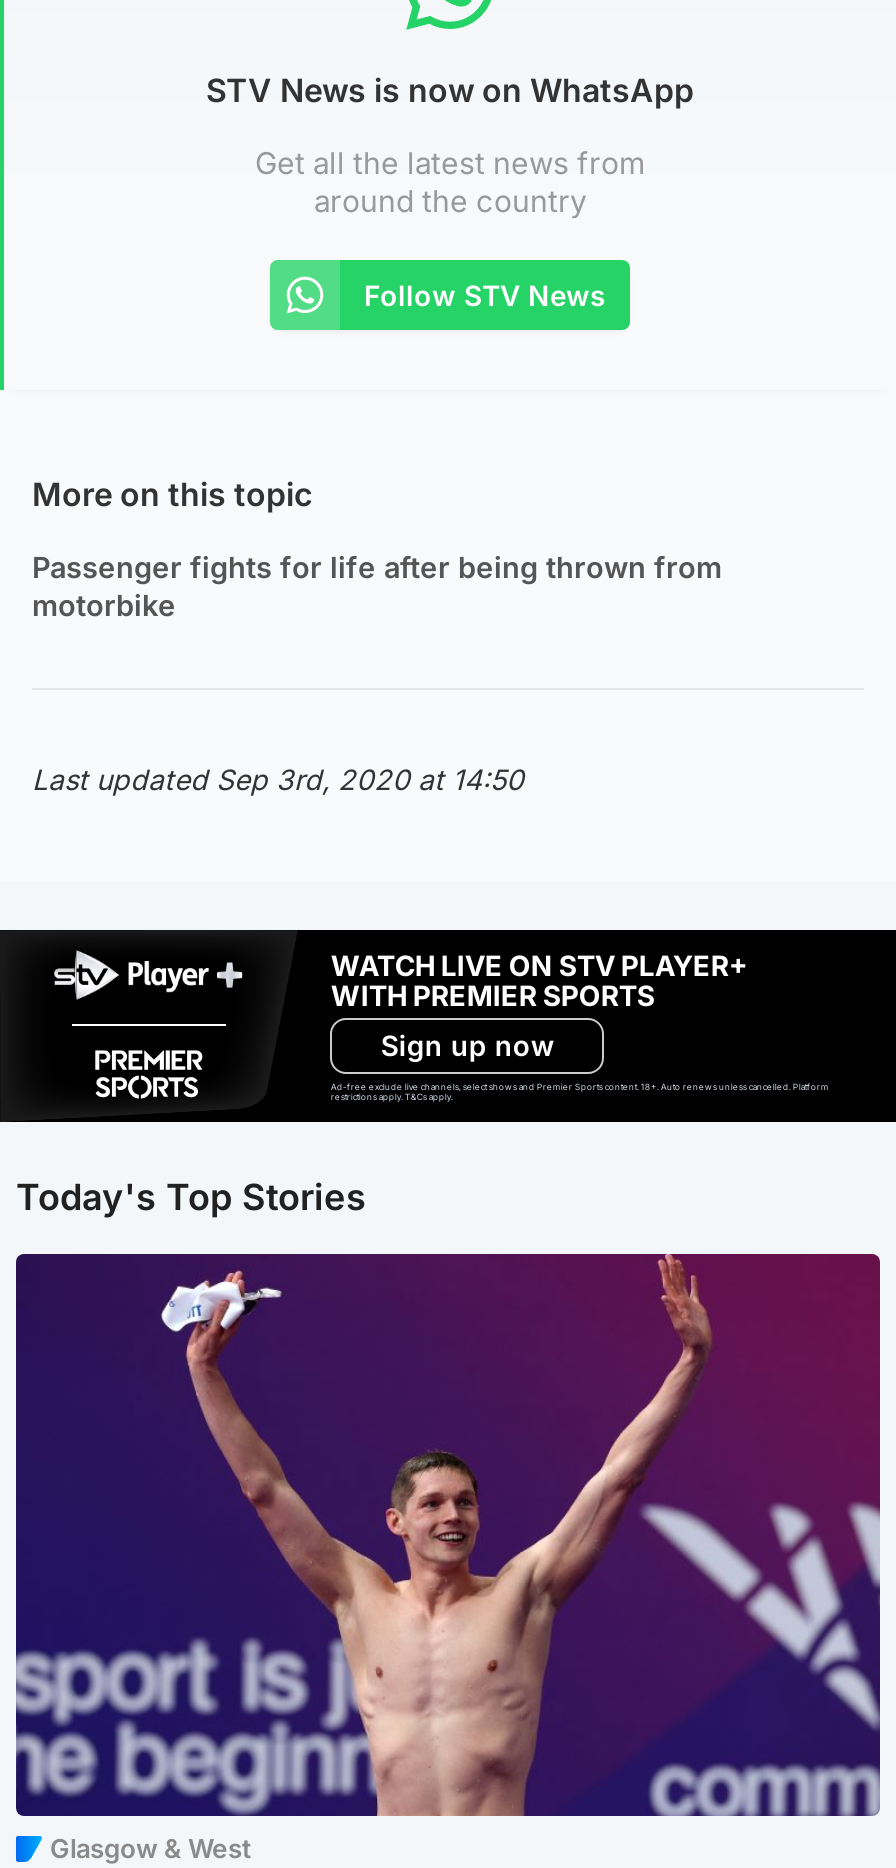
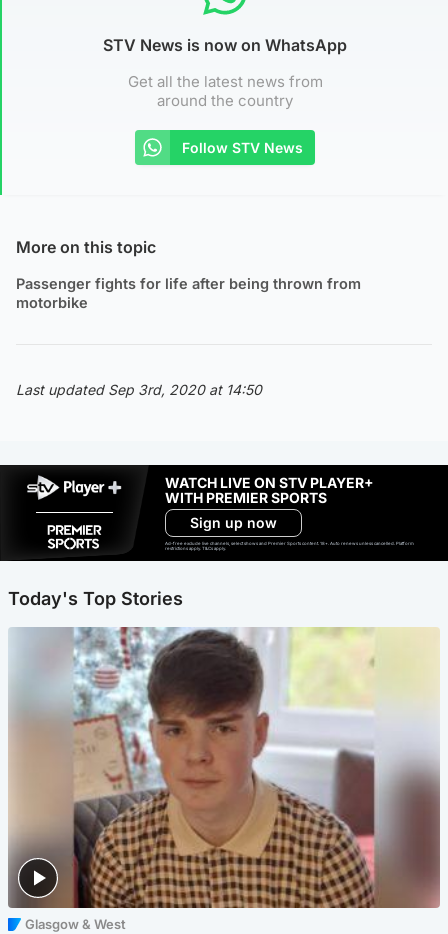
- [image]
+ [image]
